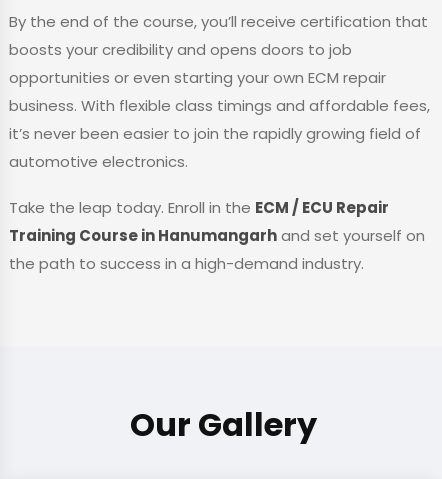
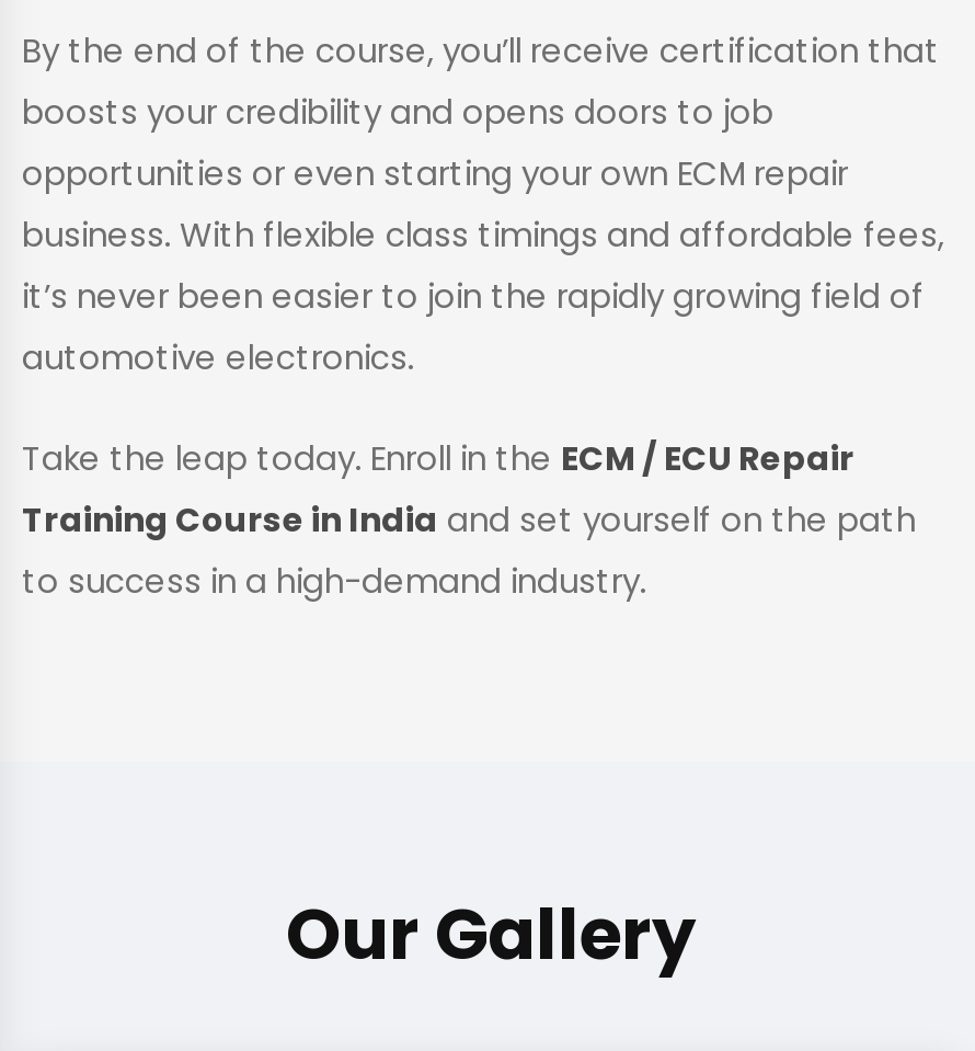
- Training Course in Hanumangarh and set yourself on
- the path to success in a high-demand industry.
+ Training Course in India and set yourself on the path
+ to success in a high-demand industry.
